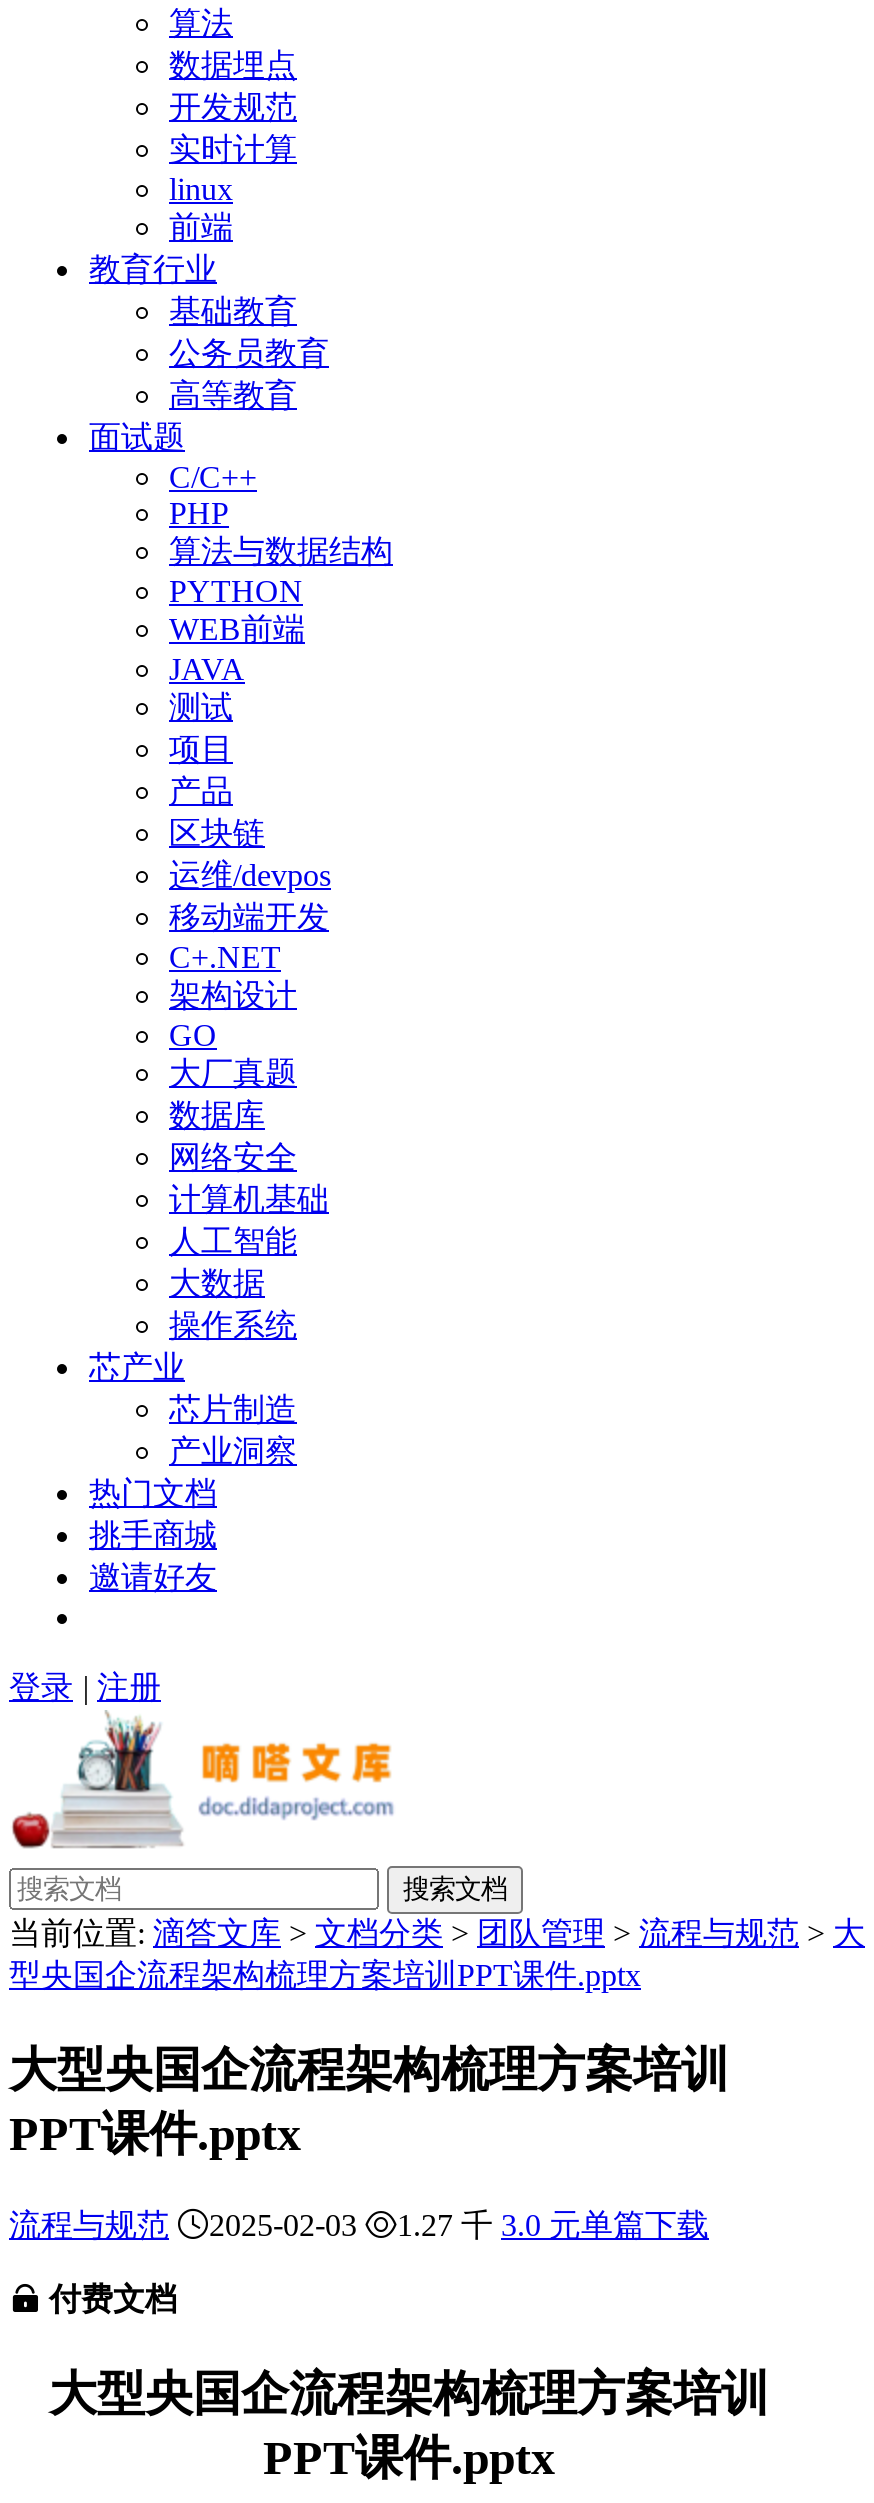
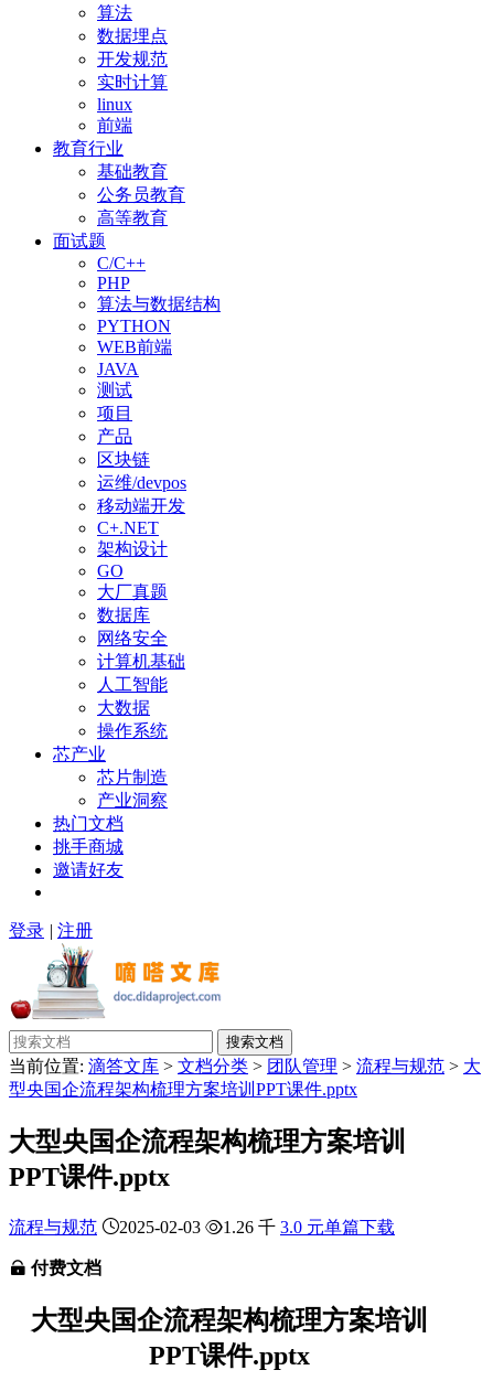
- 1.27 千3.0 元单篇下载
+ 1.26 千3.0 元单篇下载
